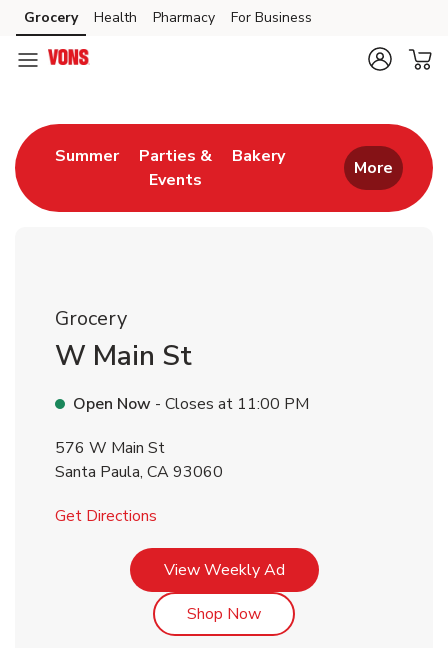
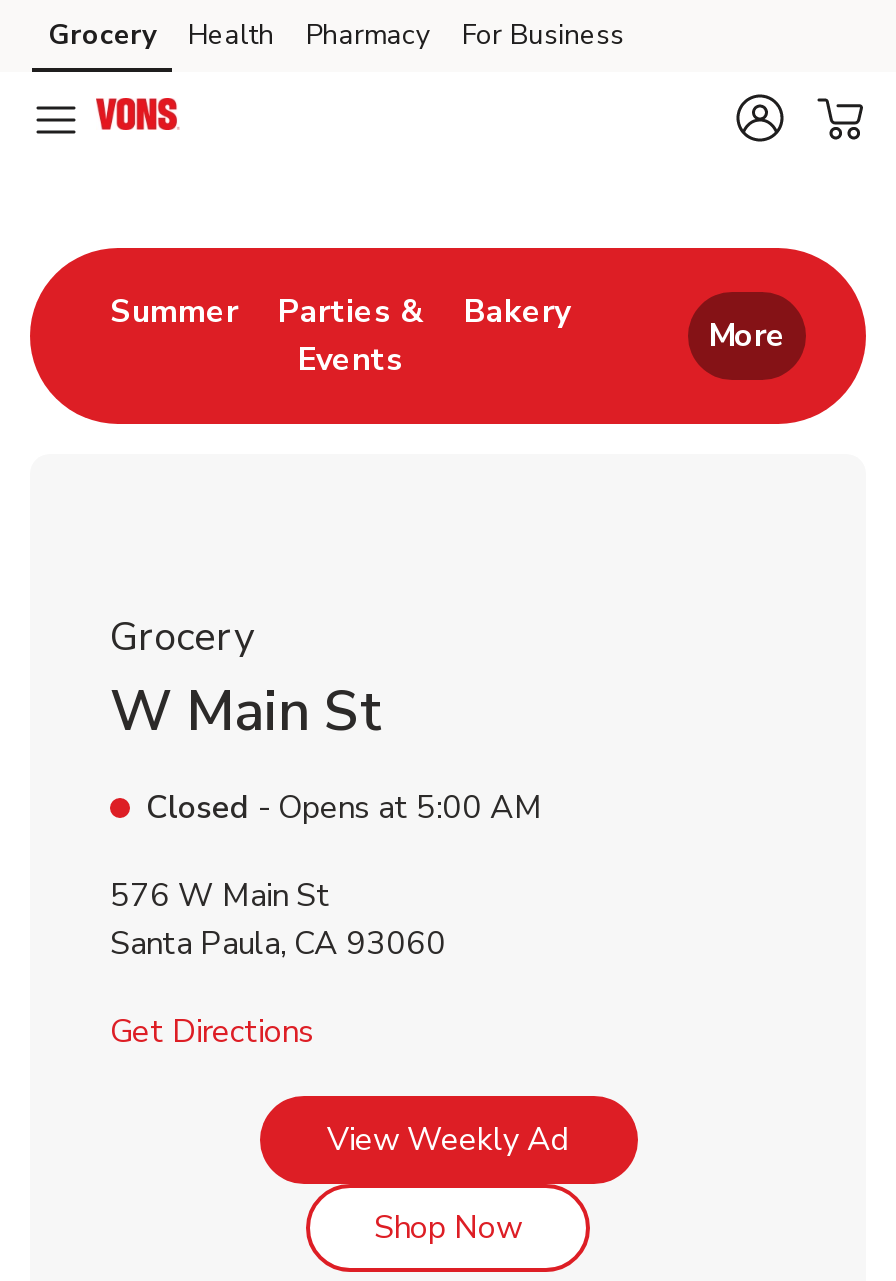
- Open Now - Closes at 11:00 PM
+ Closed - Opens at 5:00 AM
